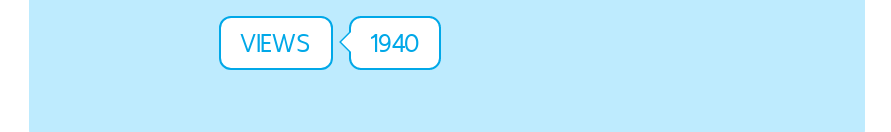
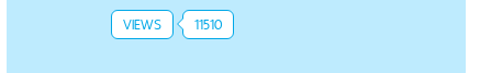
- VIEWS 1940
+ VIEWS 11510
